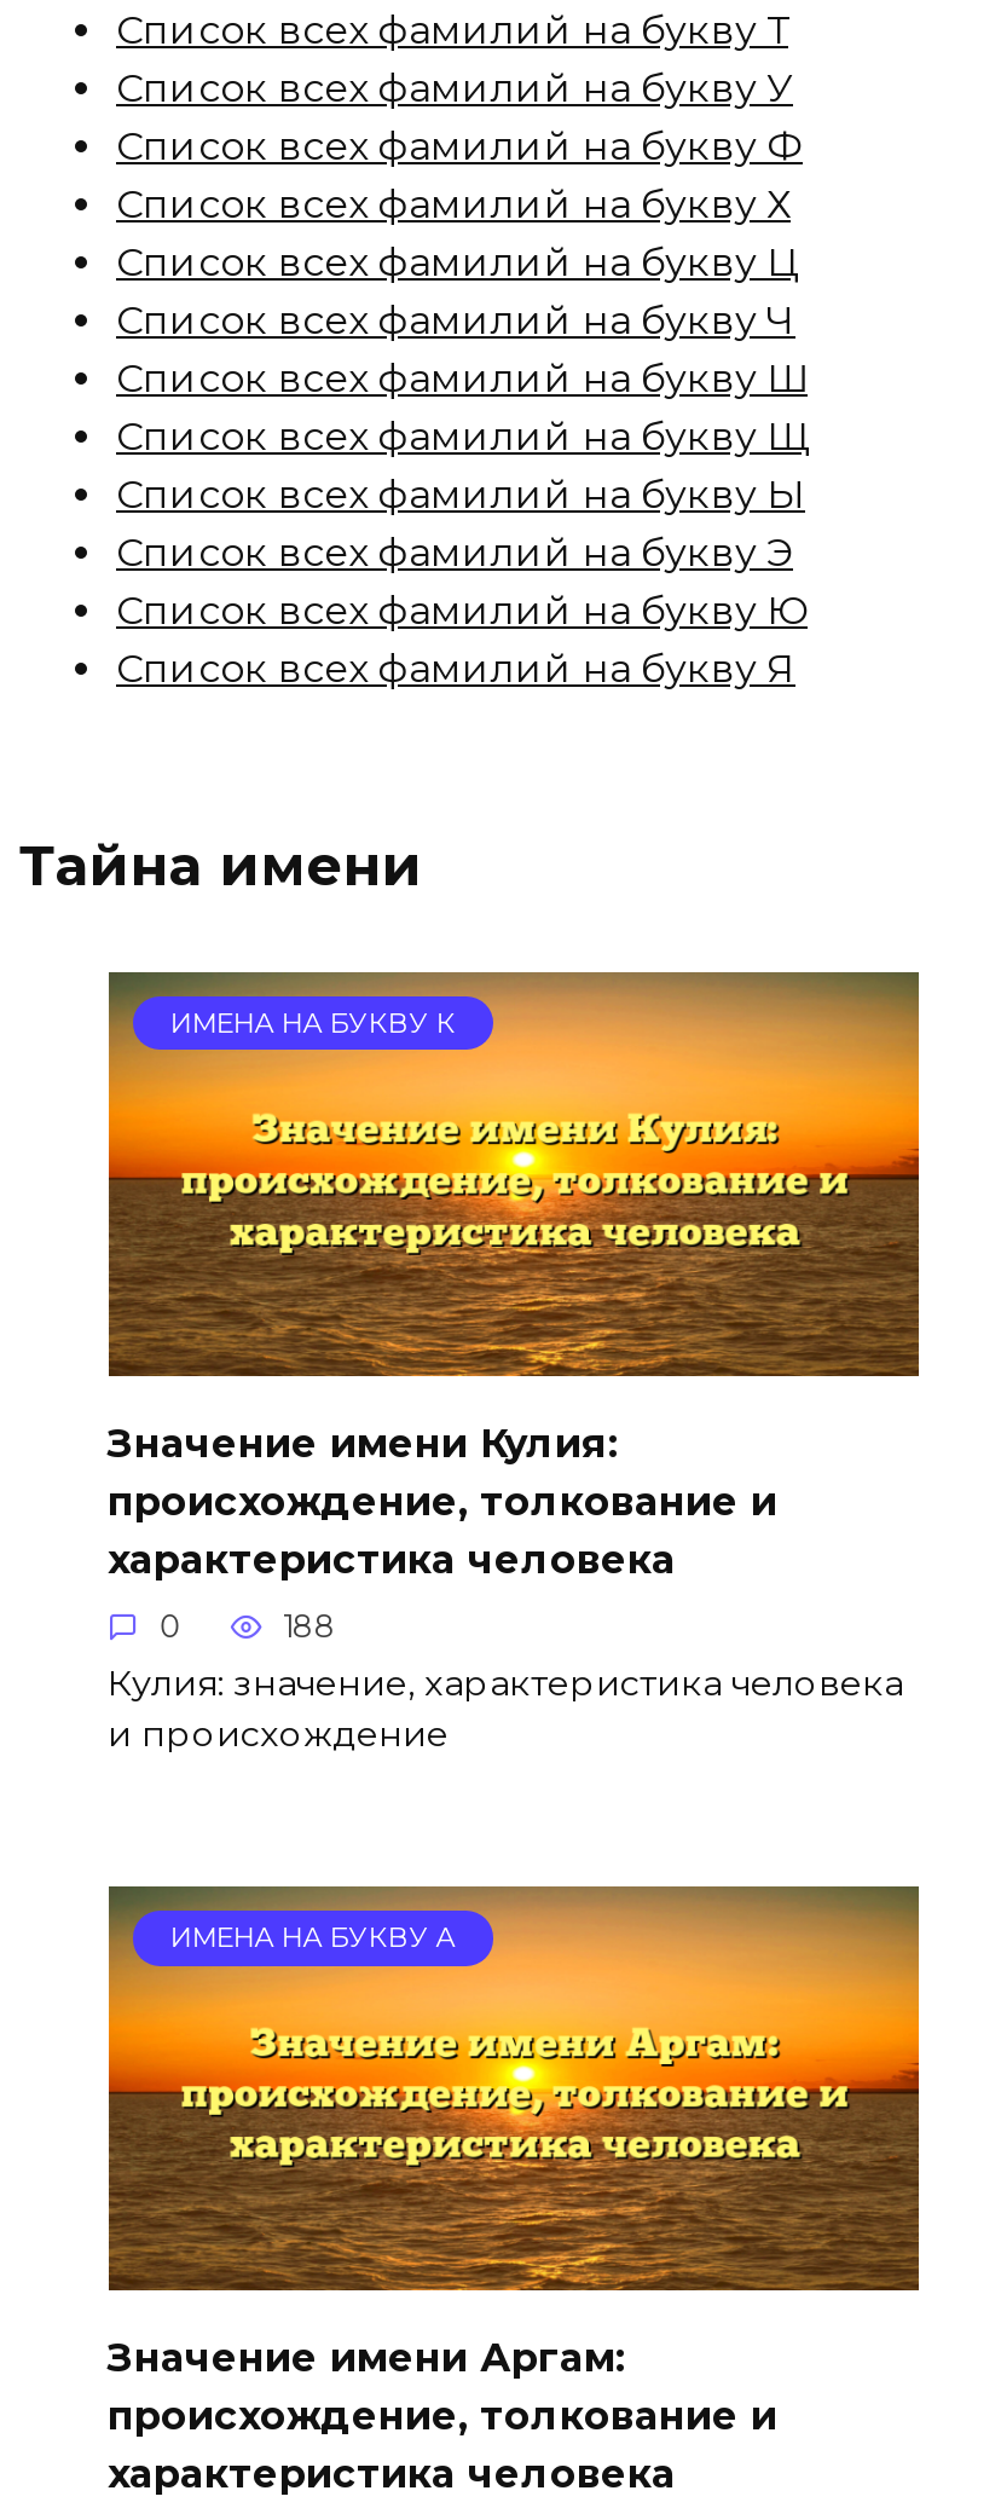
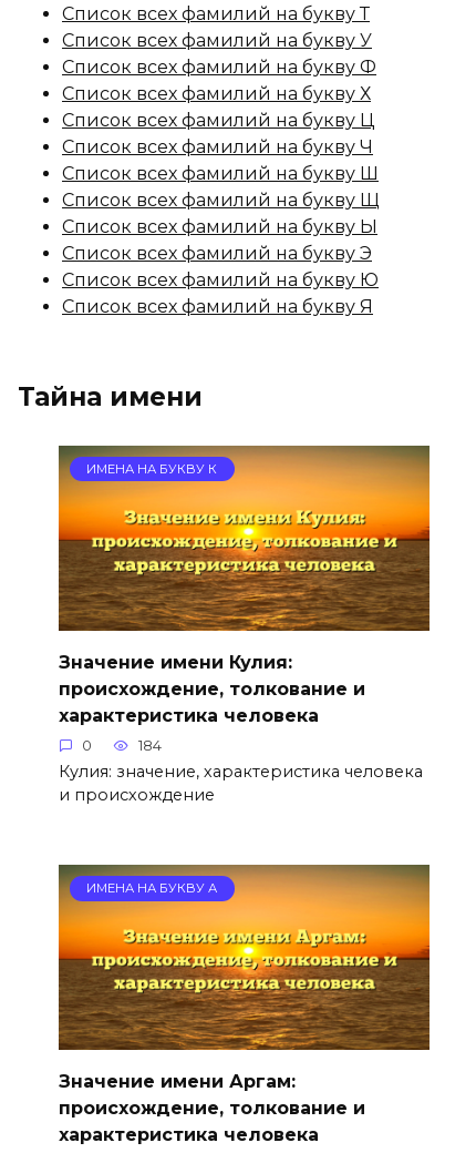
- 188
+ 184
